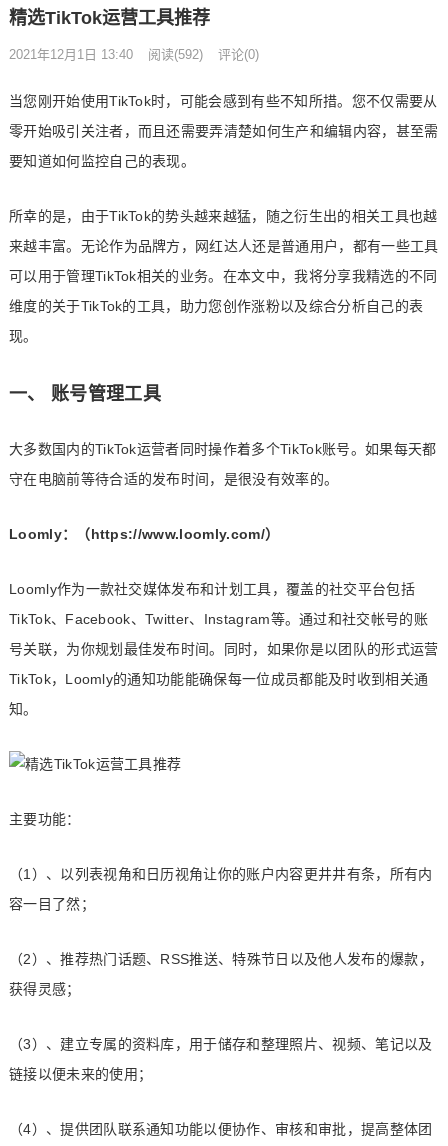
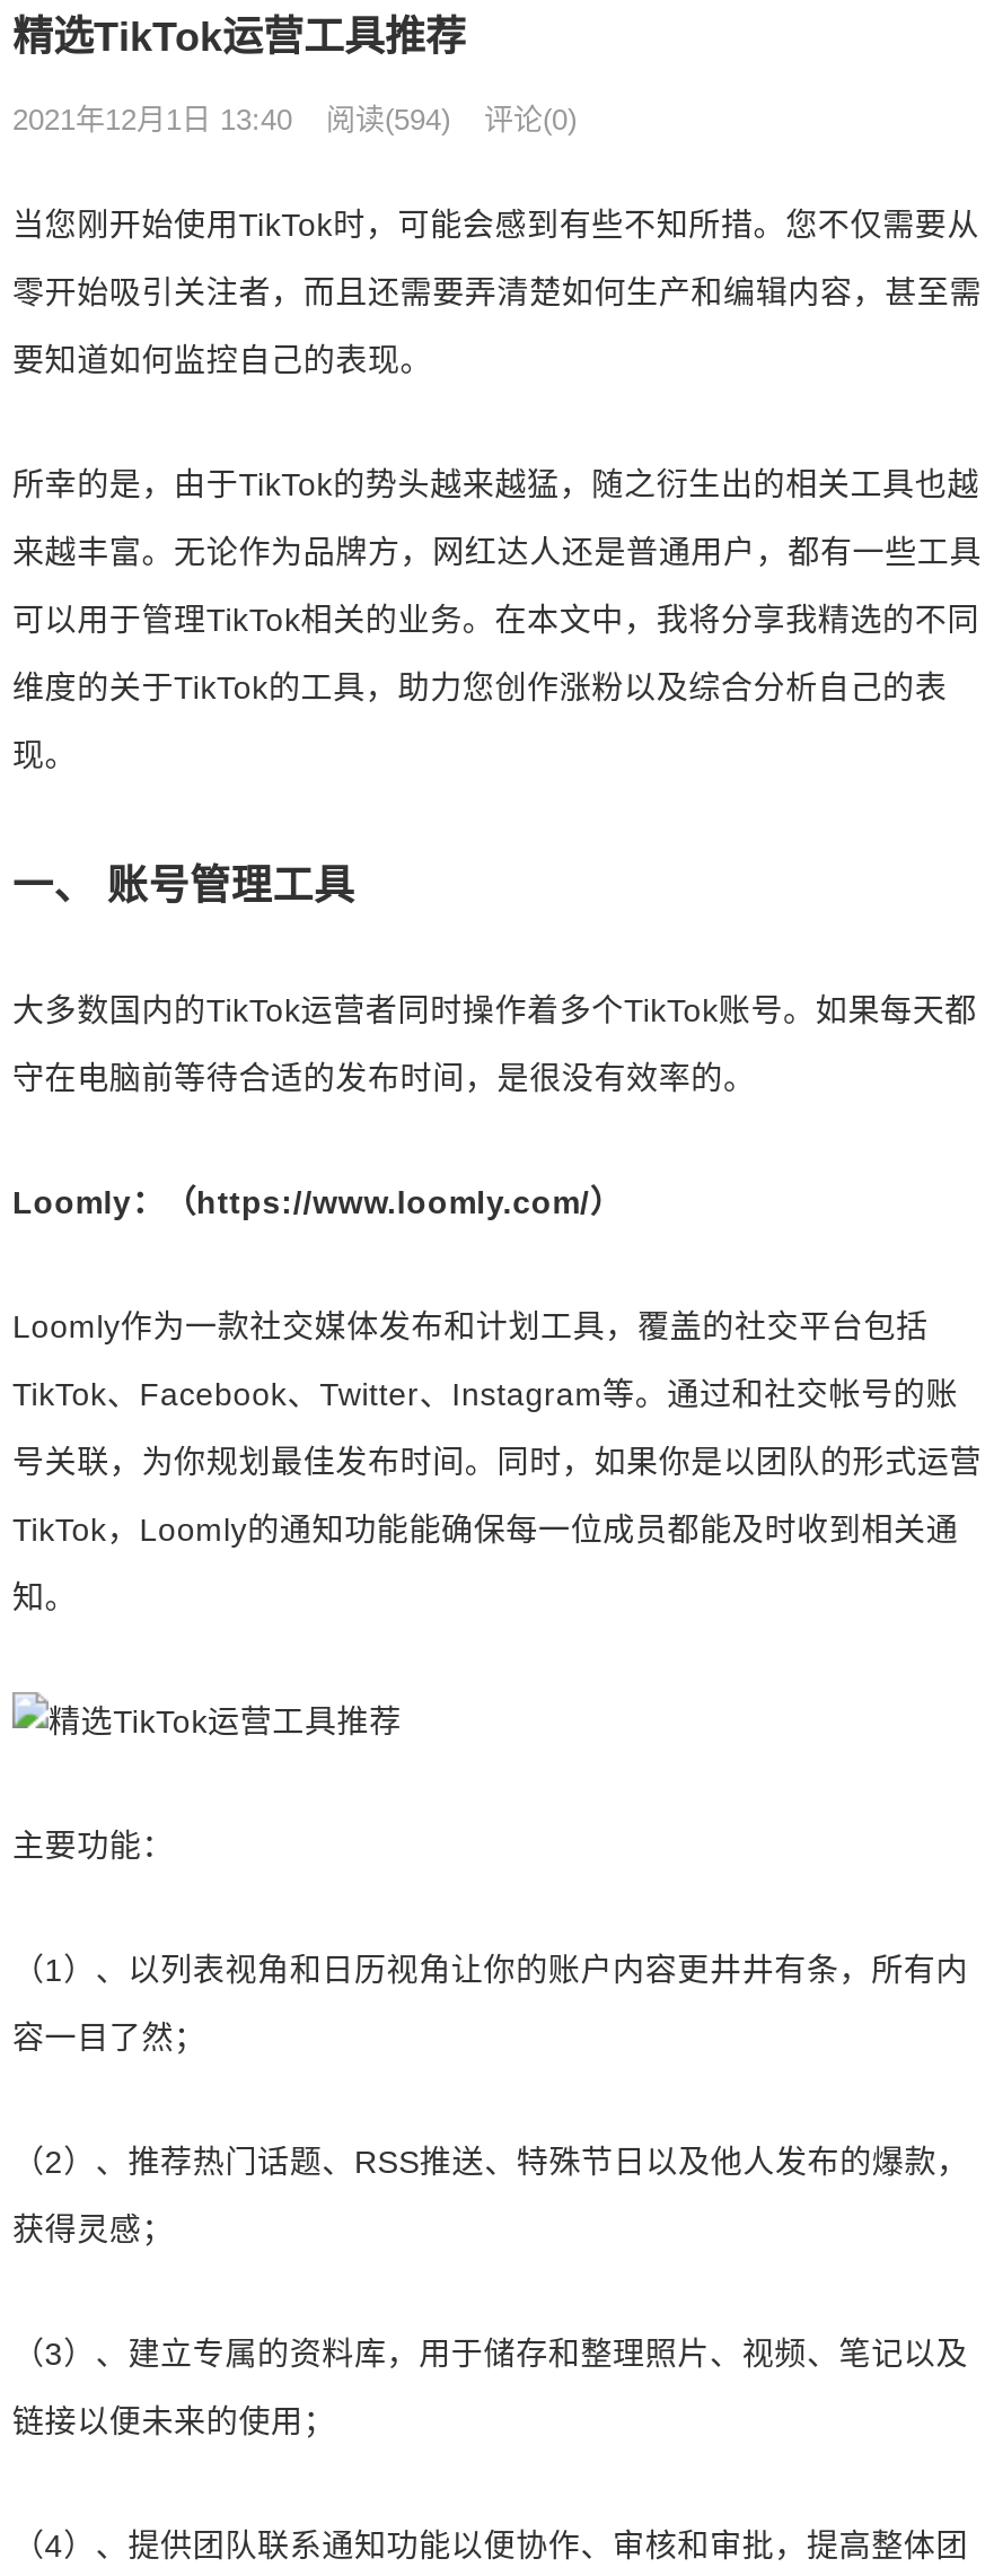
- 2021年12月1日 13:40 阅读(592) 评论(0)
+ 2021年12月1日 13:40 阅读(594) 评论(0)
